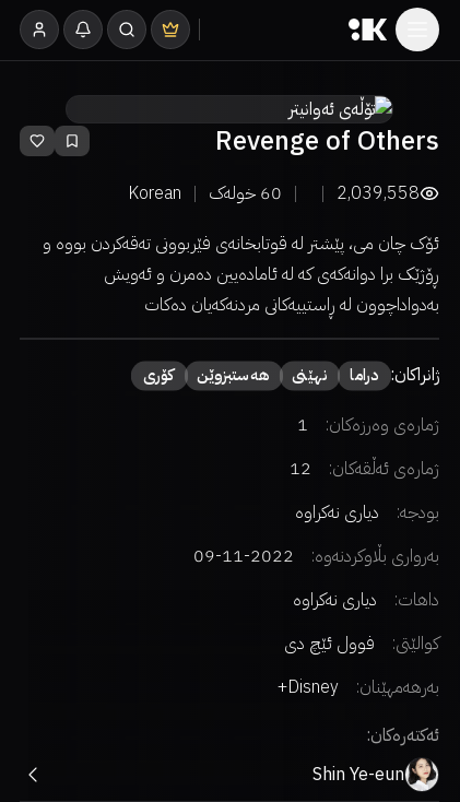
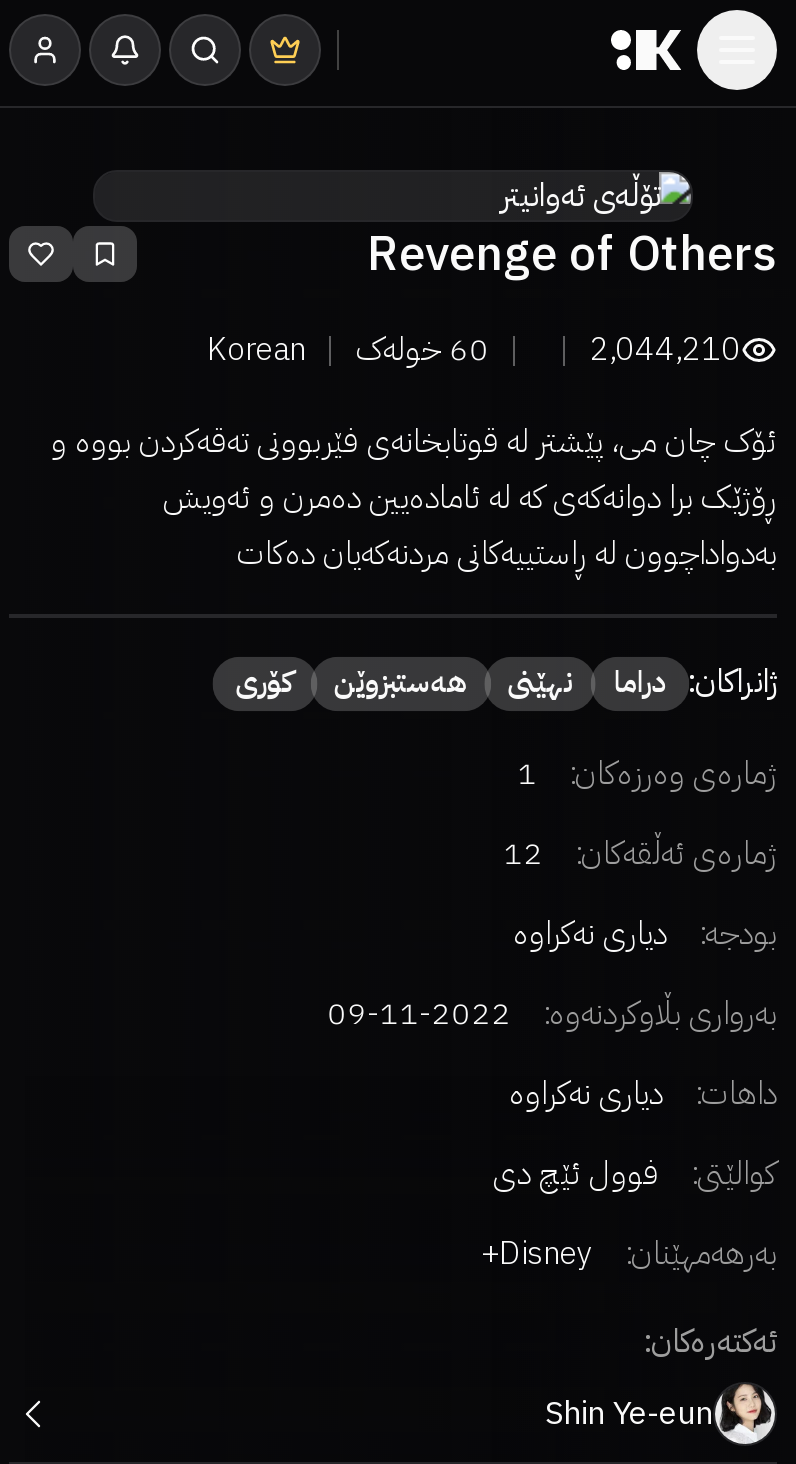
- 2,039,558
+ 2,044,210
